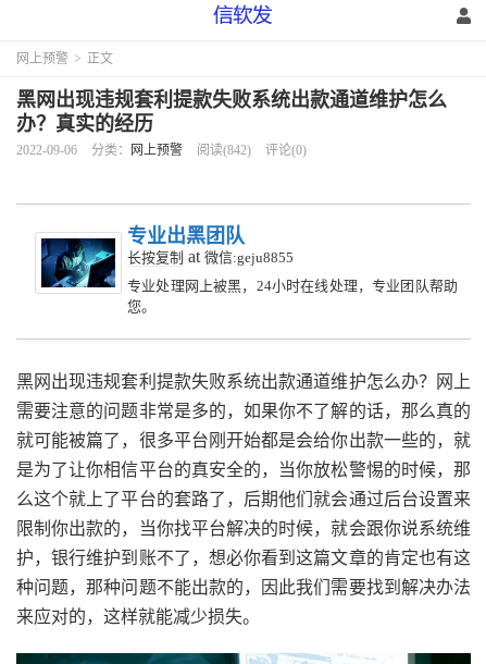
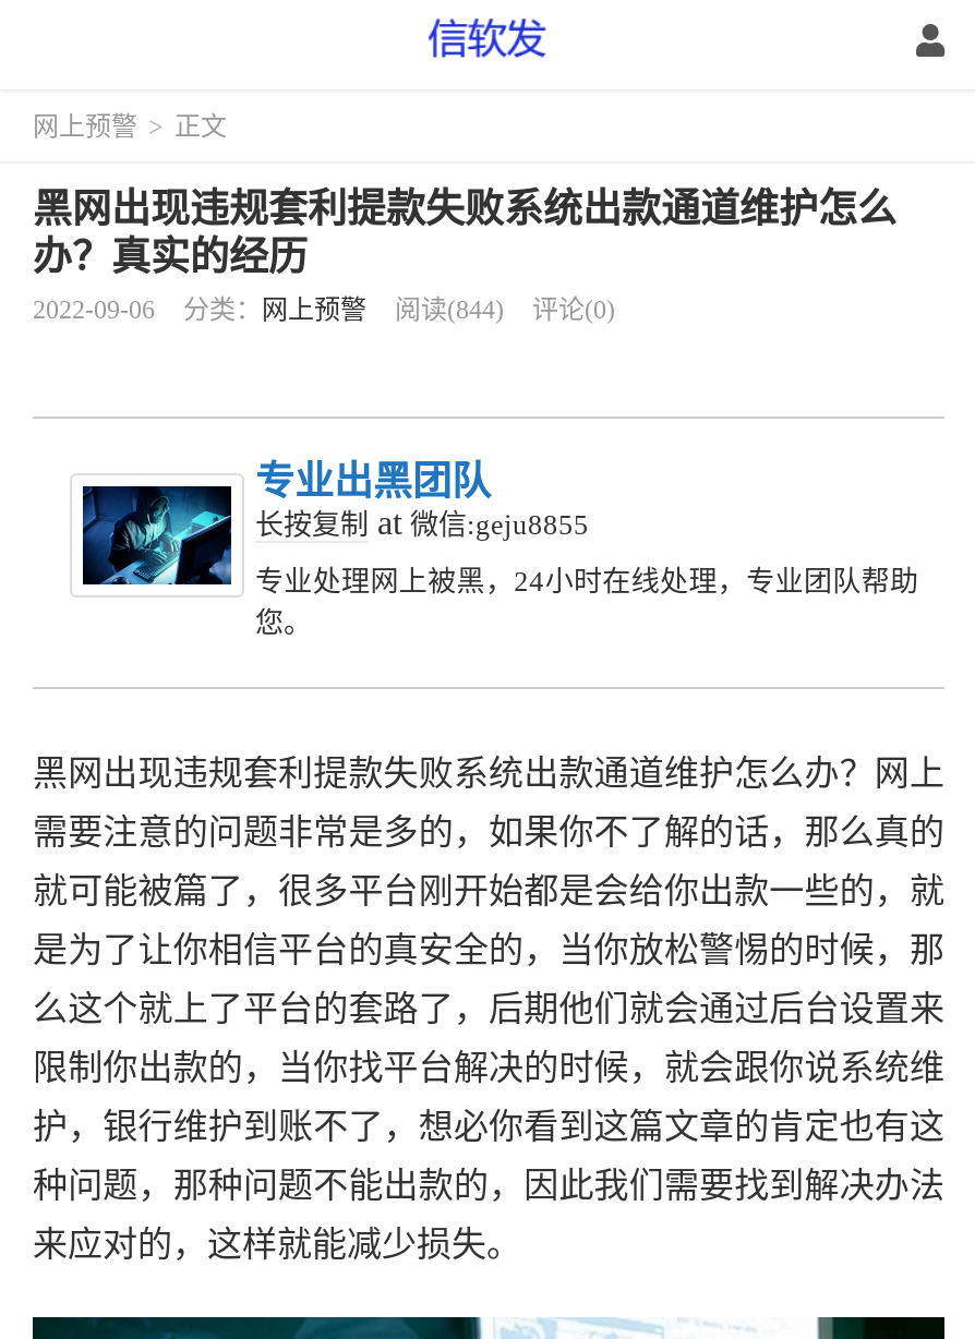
- 2022-09-06 分类：网上预警 阅读(842) 评论(0)
+ 2022-09-06 分类：网上预警 阅读(844) 评论(0)
